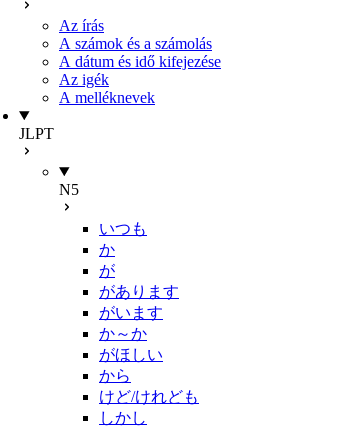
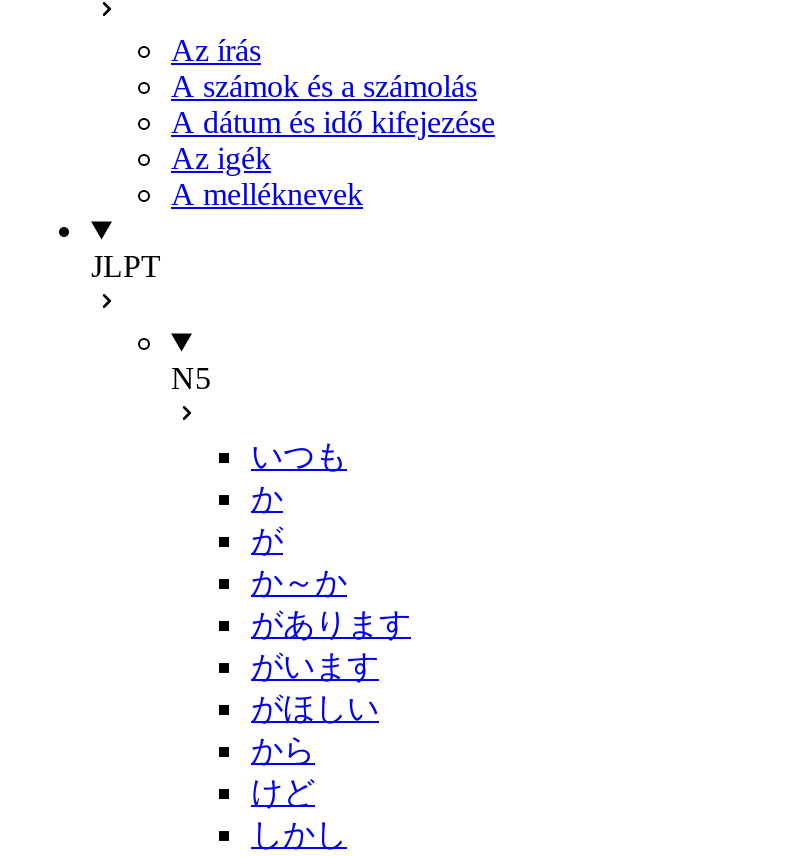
moved down: があります | がいます

moved up: か～か

- けど/けれども
+ けど
